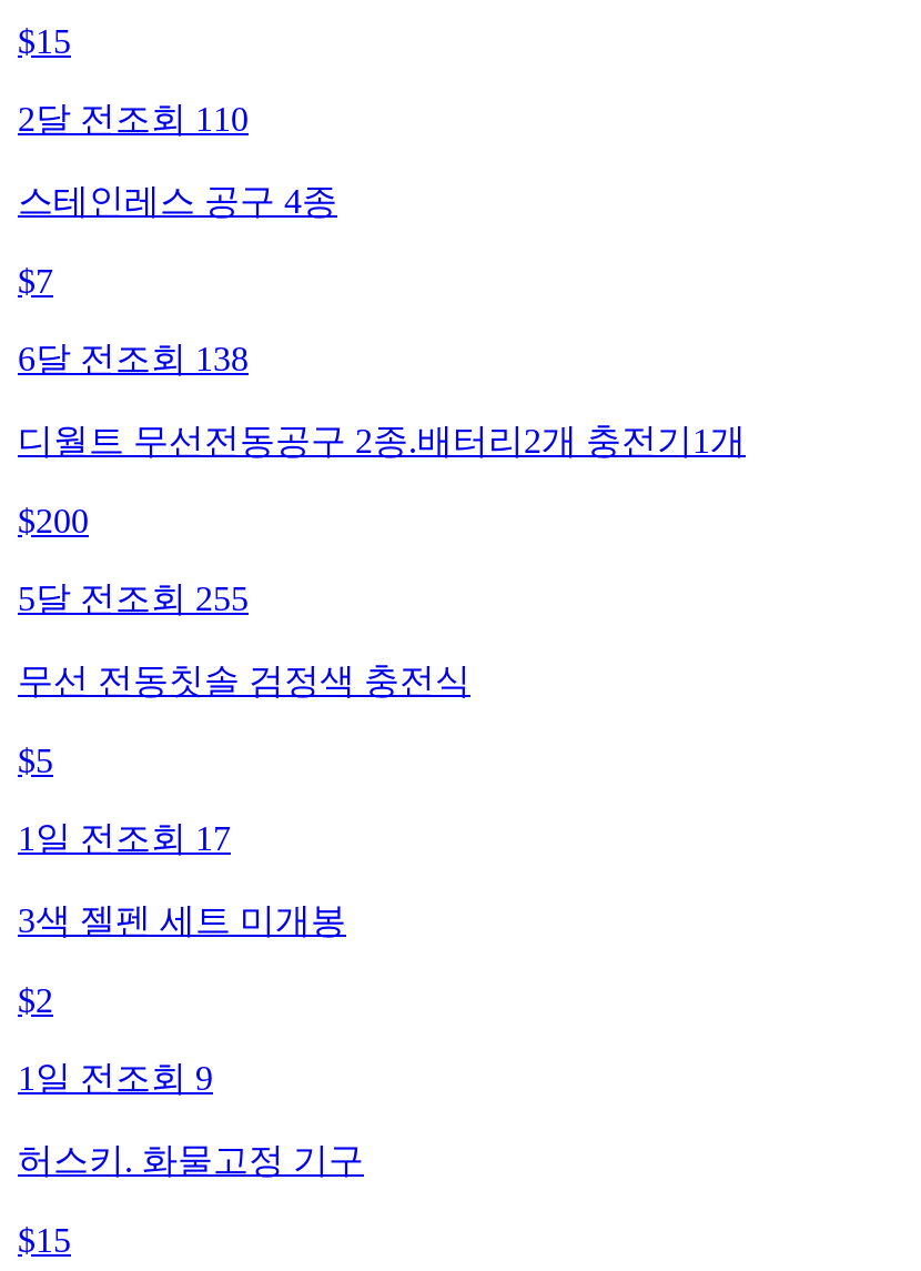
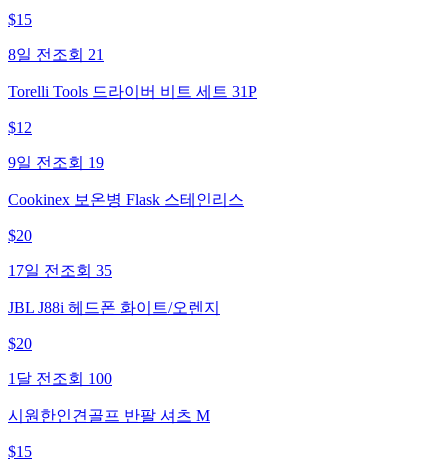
- 2달 전 조회 110
- 스테인레스 공구 4종
- $7
- 6달 전 조회 138
- 디월트 무선전동공구 2종.배터리2개 충전기1개
- $200
- 5달 전 조회 255
- 무선 전동칫솔 검정색 충전식
- $5
- 1일 전 조회 17
- 3색 젤펜 세트 미개봉
- $2
- 1일 전 조회 9
- 허스키. 화물고정 기구
+ 8일 전 조회 21
+ Torelli Tools 드라이버 비트 세트 31P
+ $12
+ 9일 전 조회 19
+ Cookinex 보온병 Flask 스테인리스
+ $20
+ 17일 전 조회 35
+ JBL J88i 헤드폰 화이트/오렌지
+ $20
+ 1달 전 조회 100
+ 시원한인견골프 반팔 셔츠 M
